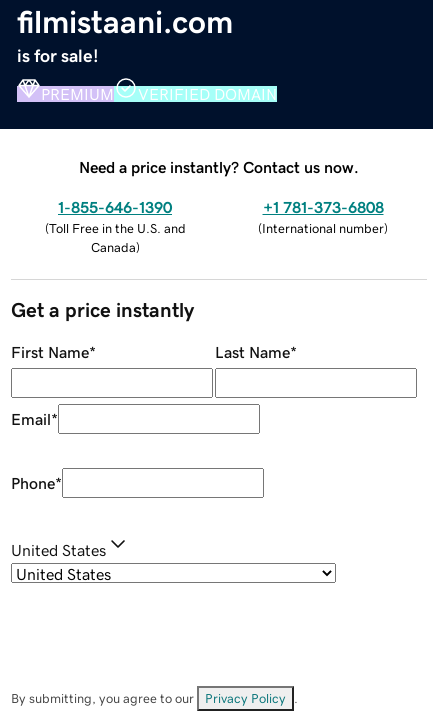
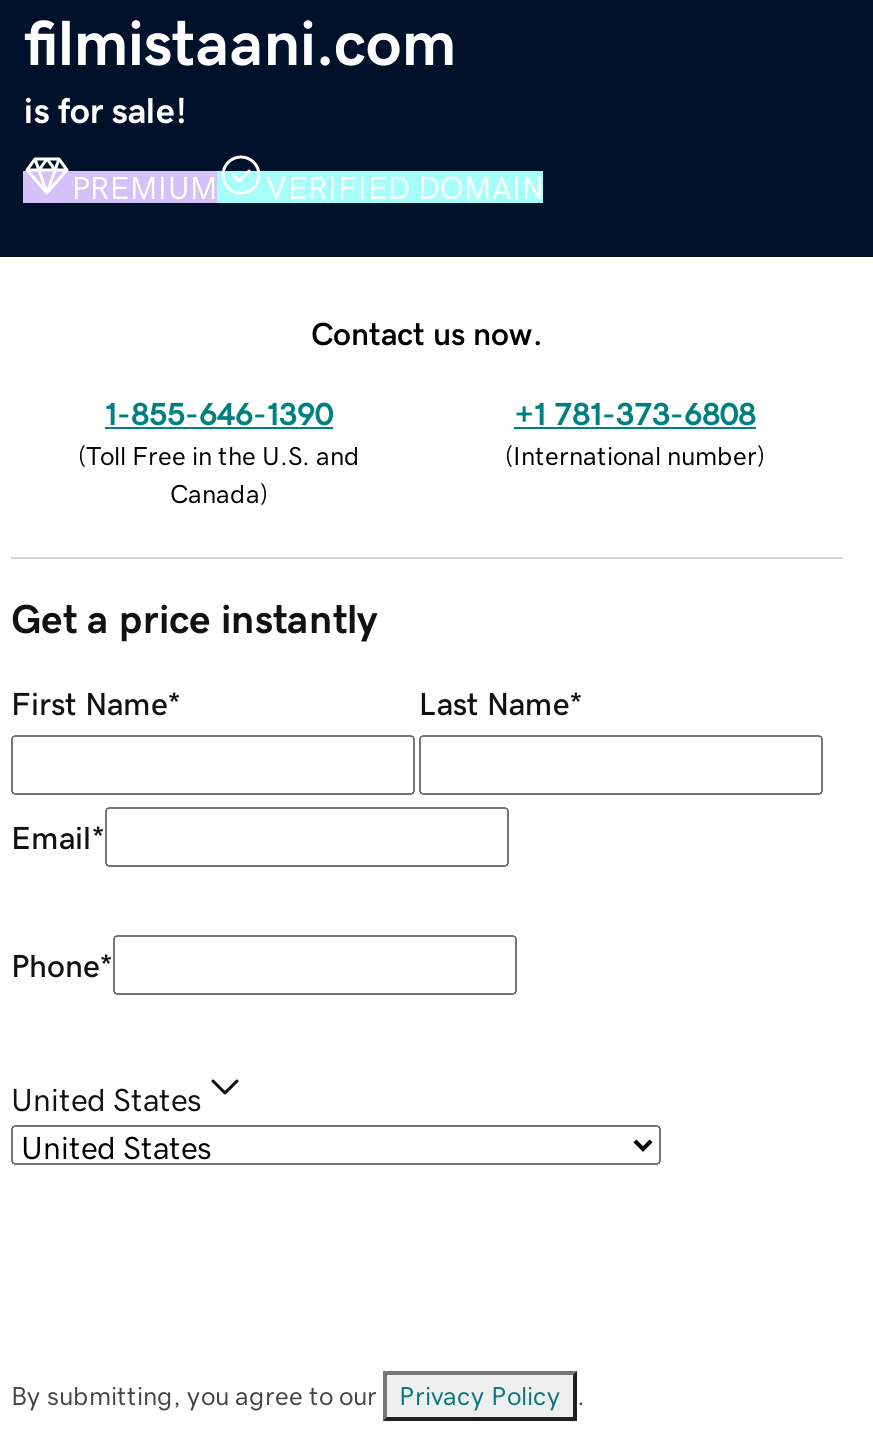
- Need a price instantly? Contact us now.
+ Contact us now.
